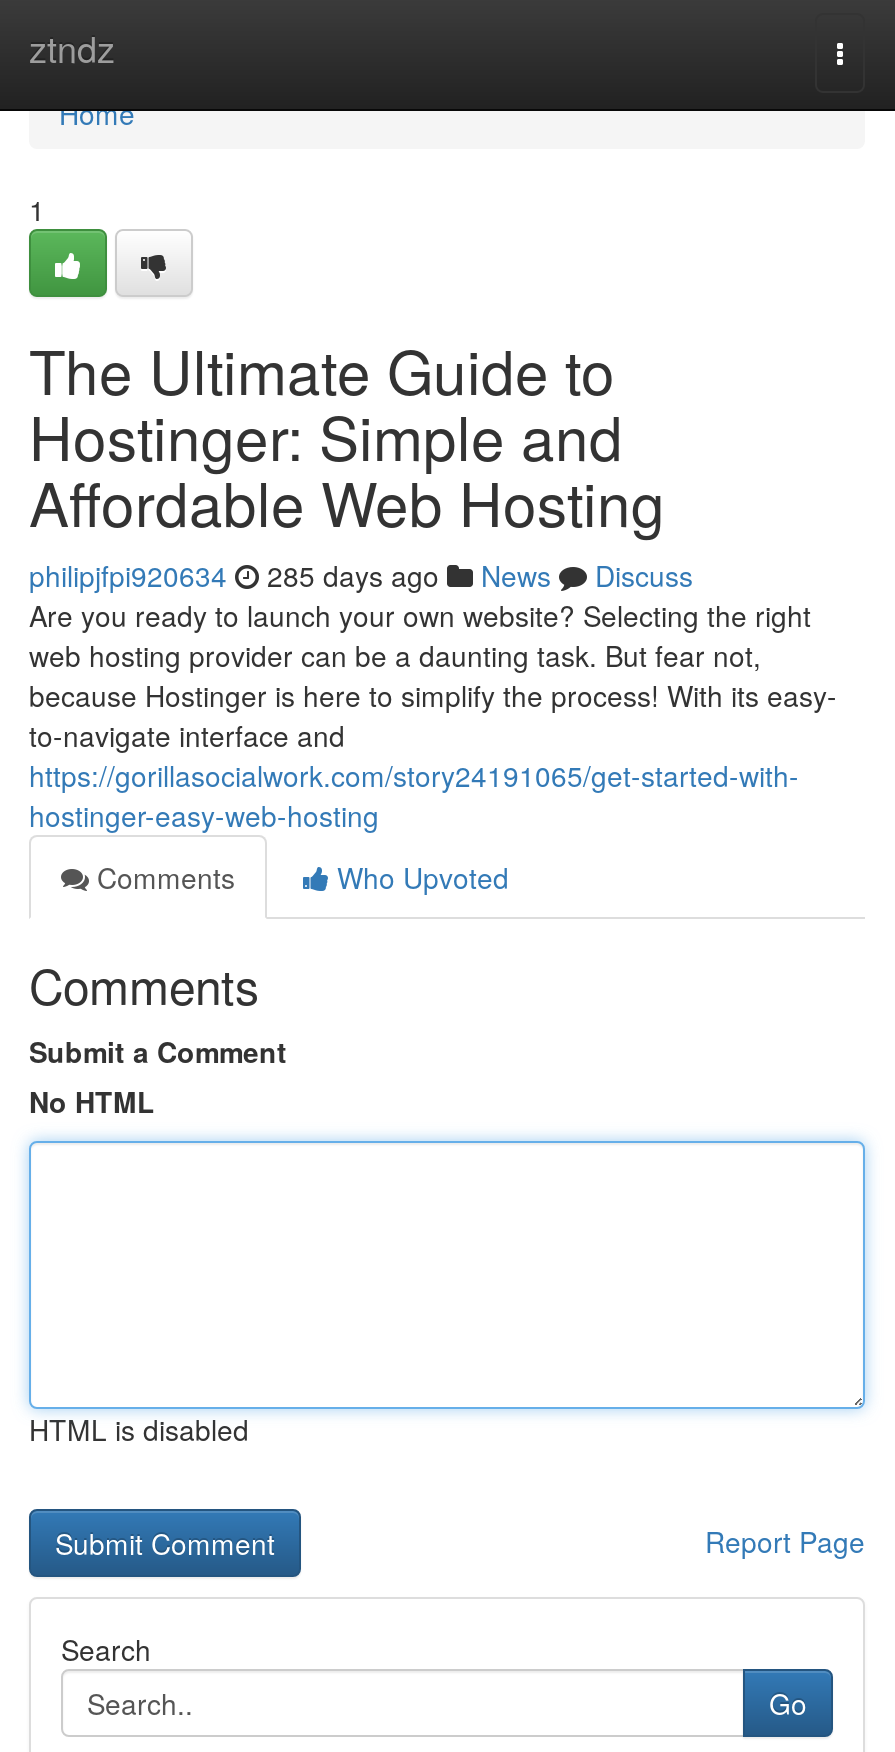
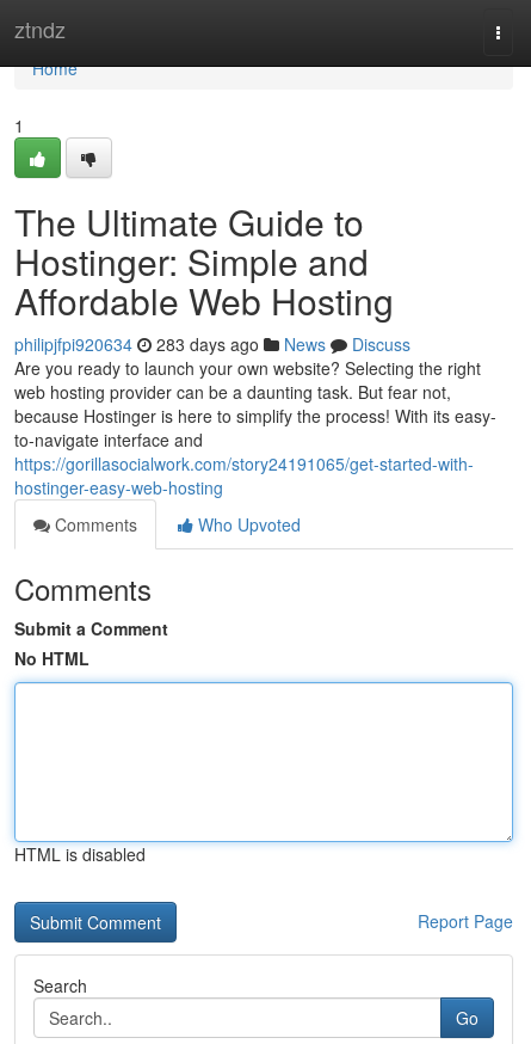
- philipjfpi920634 285 days ago News Discuss
+ philipjfpi920634 283 days ago News Discuss
